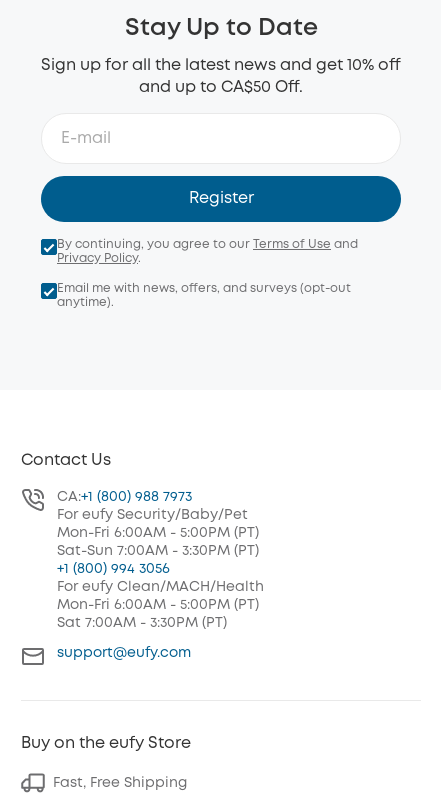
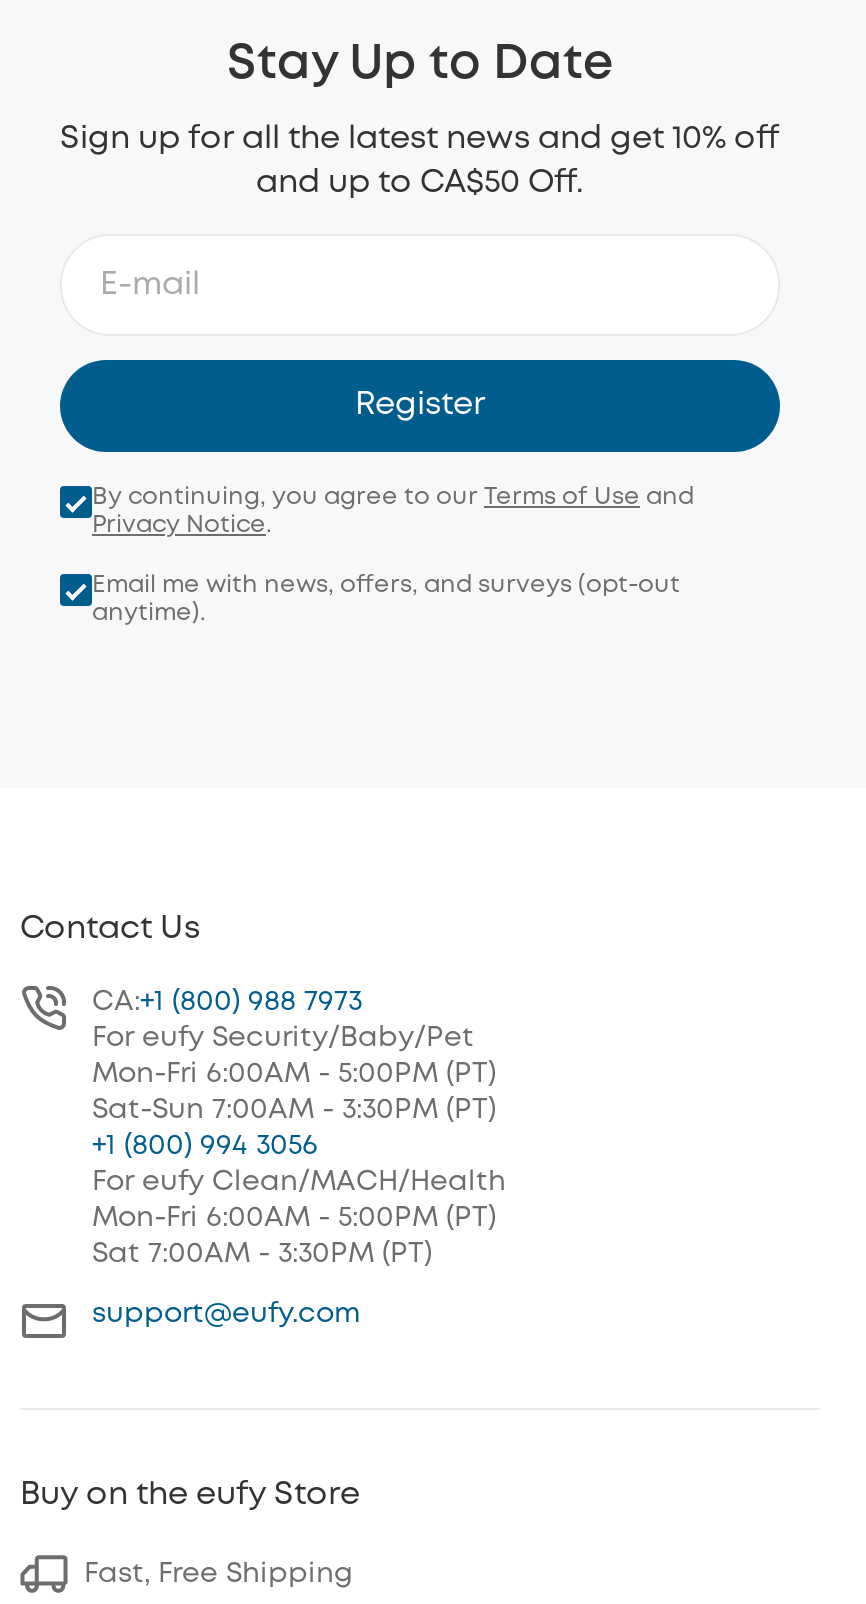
- Privacy Policy.
+ Privacy Notice.
